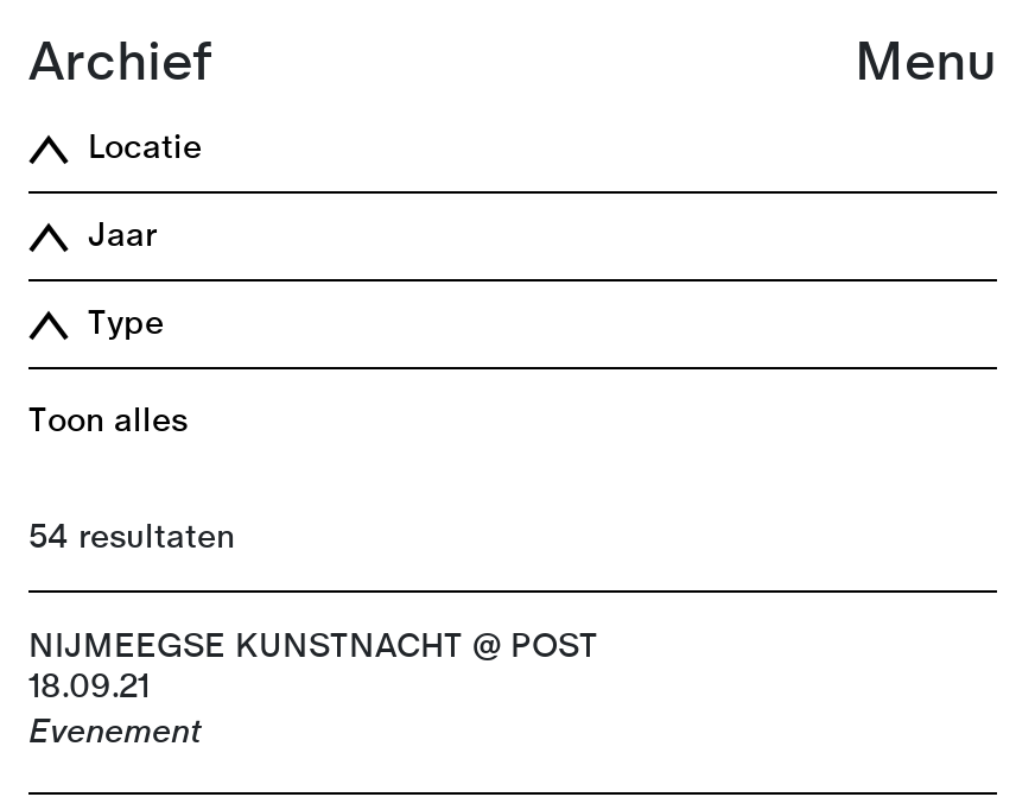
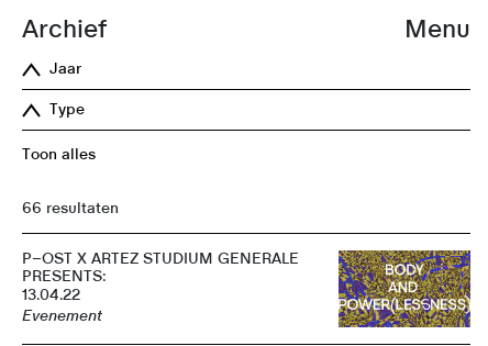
- Locatie

moved up: Jaar | Type | Toon alles

+ [image]

- 54 resultaten
+ 66 resultaten

- NIJMEEGSE KUNSTNACHT @ POST
- 18.09.21
+ P–OST X ARTEZ STUDIUM GENERALE
+ PRESENTS:
+ 13.04.22
